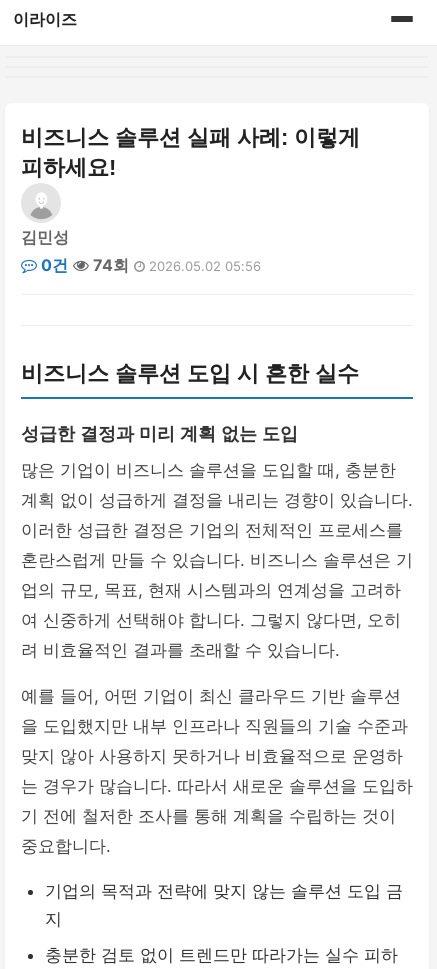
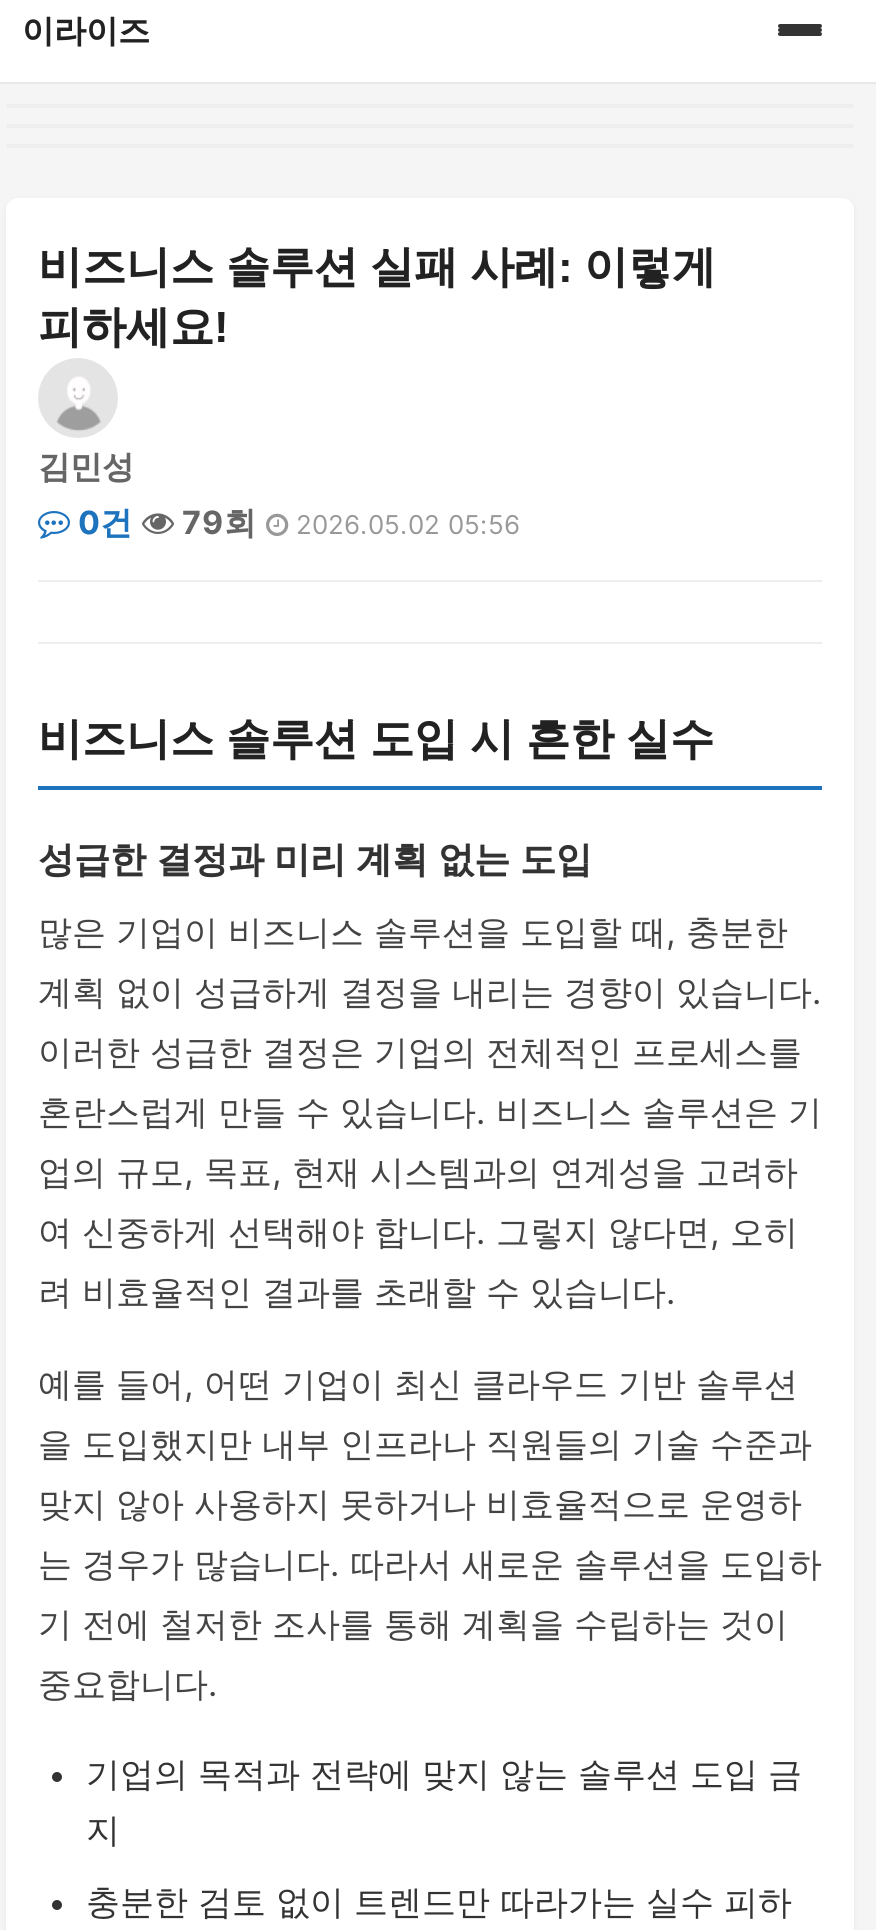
- 0건 74회 2026.05.02 05:56
+ 0건 79회 2026.05.02 05:56
